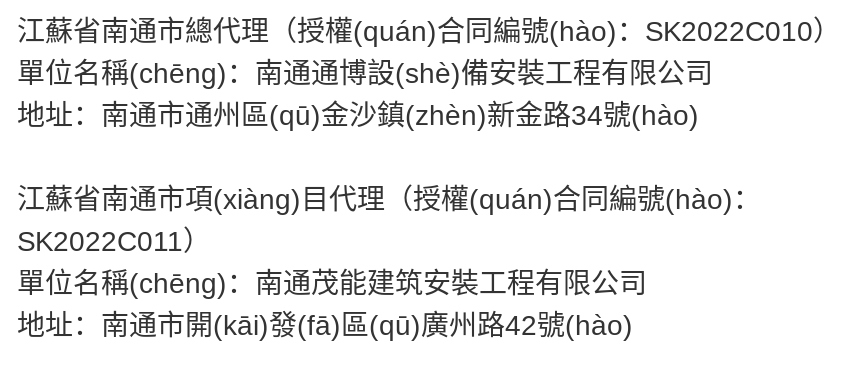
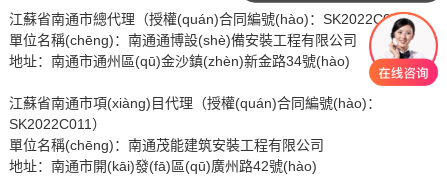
+ [image]
